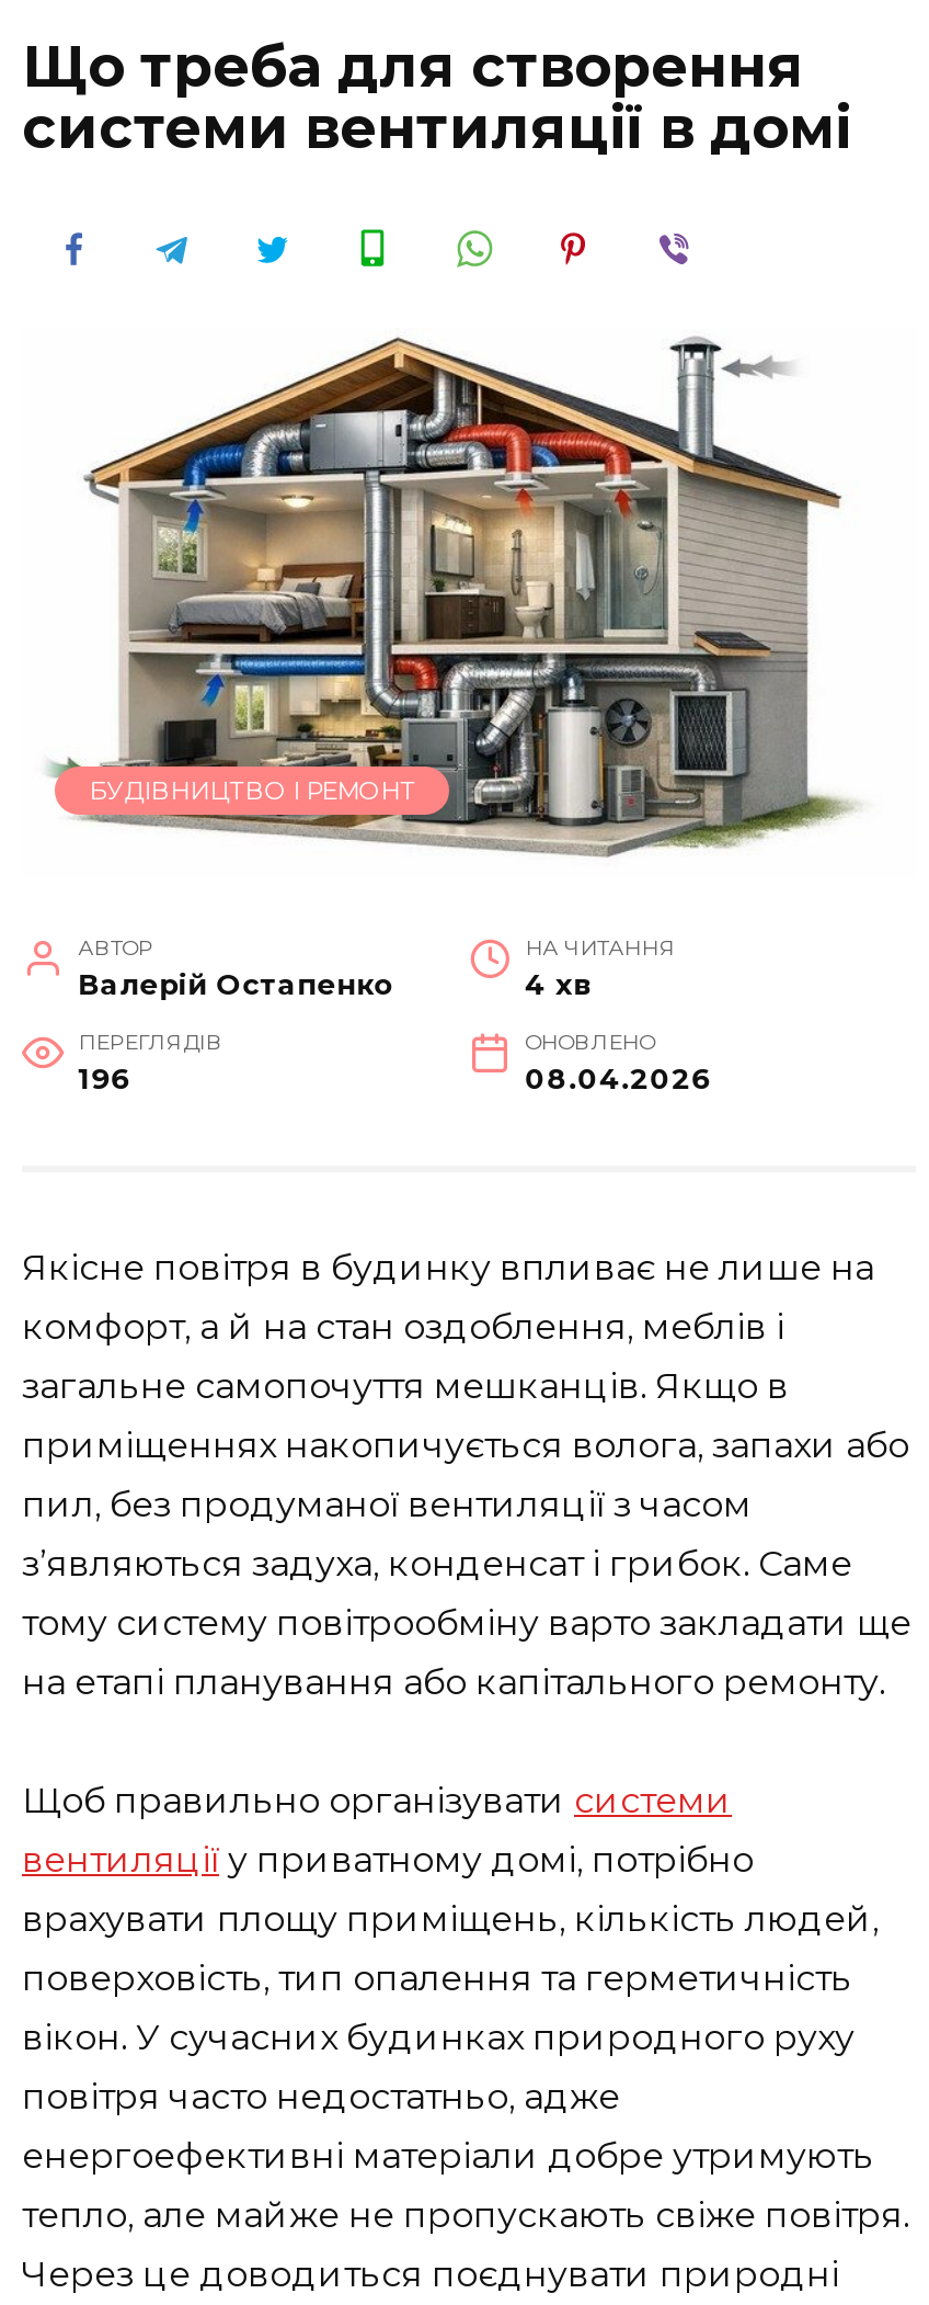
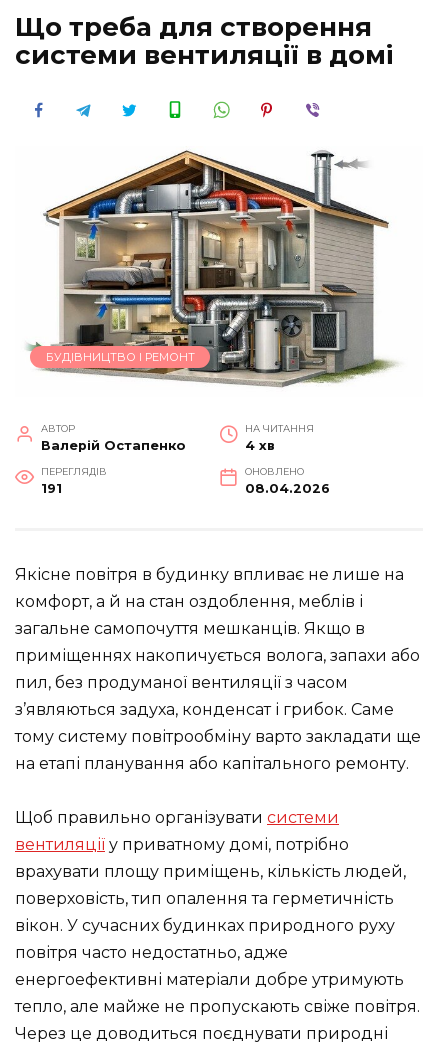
- 196
+ 191
